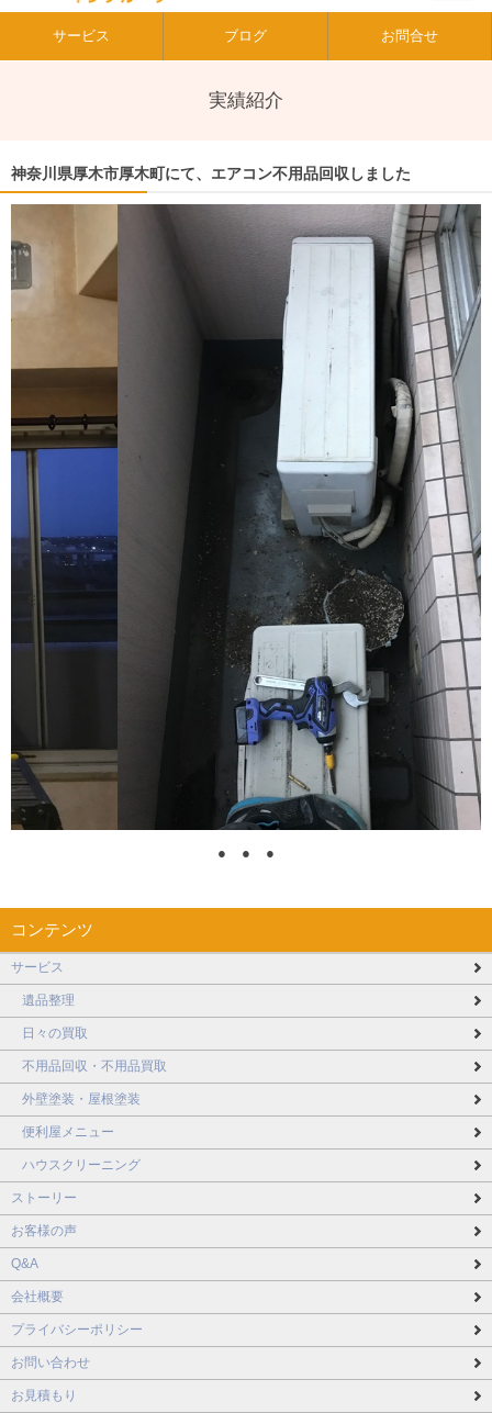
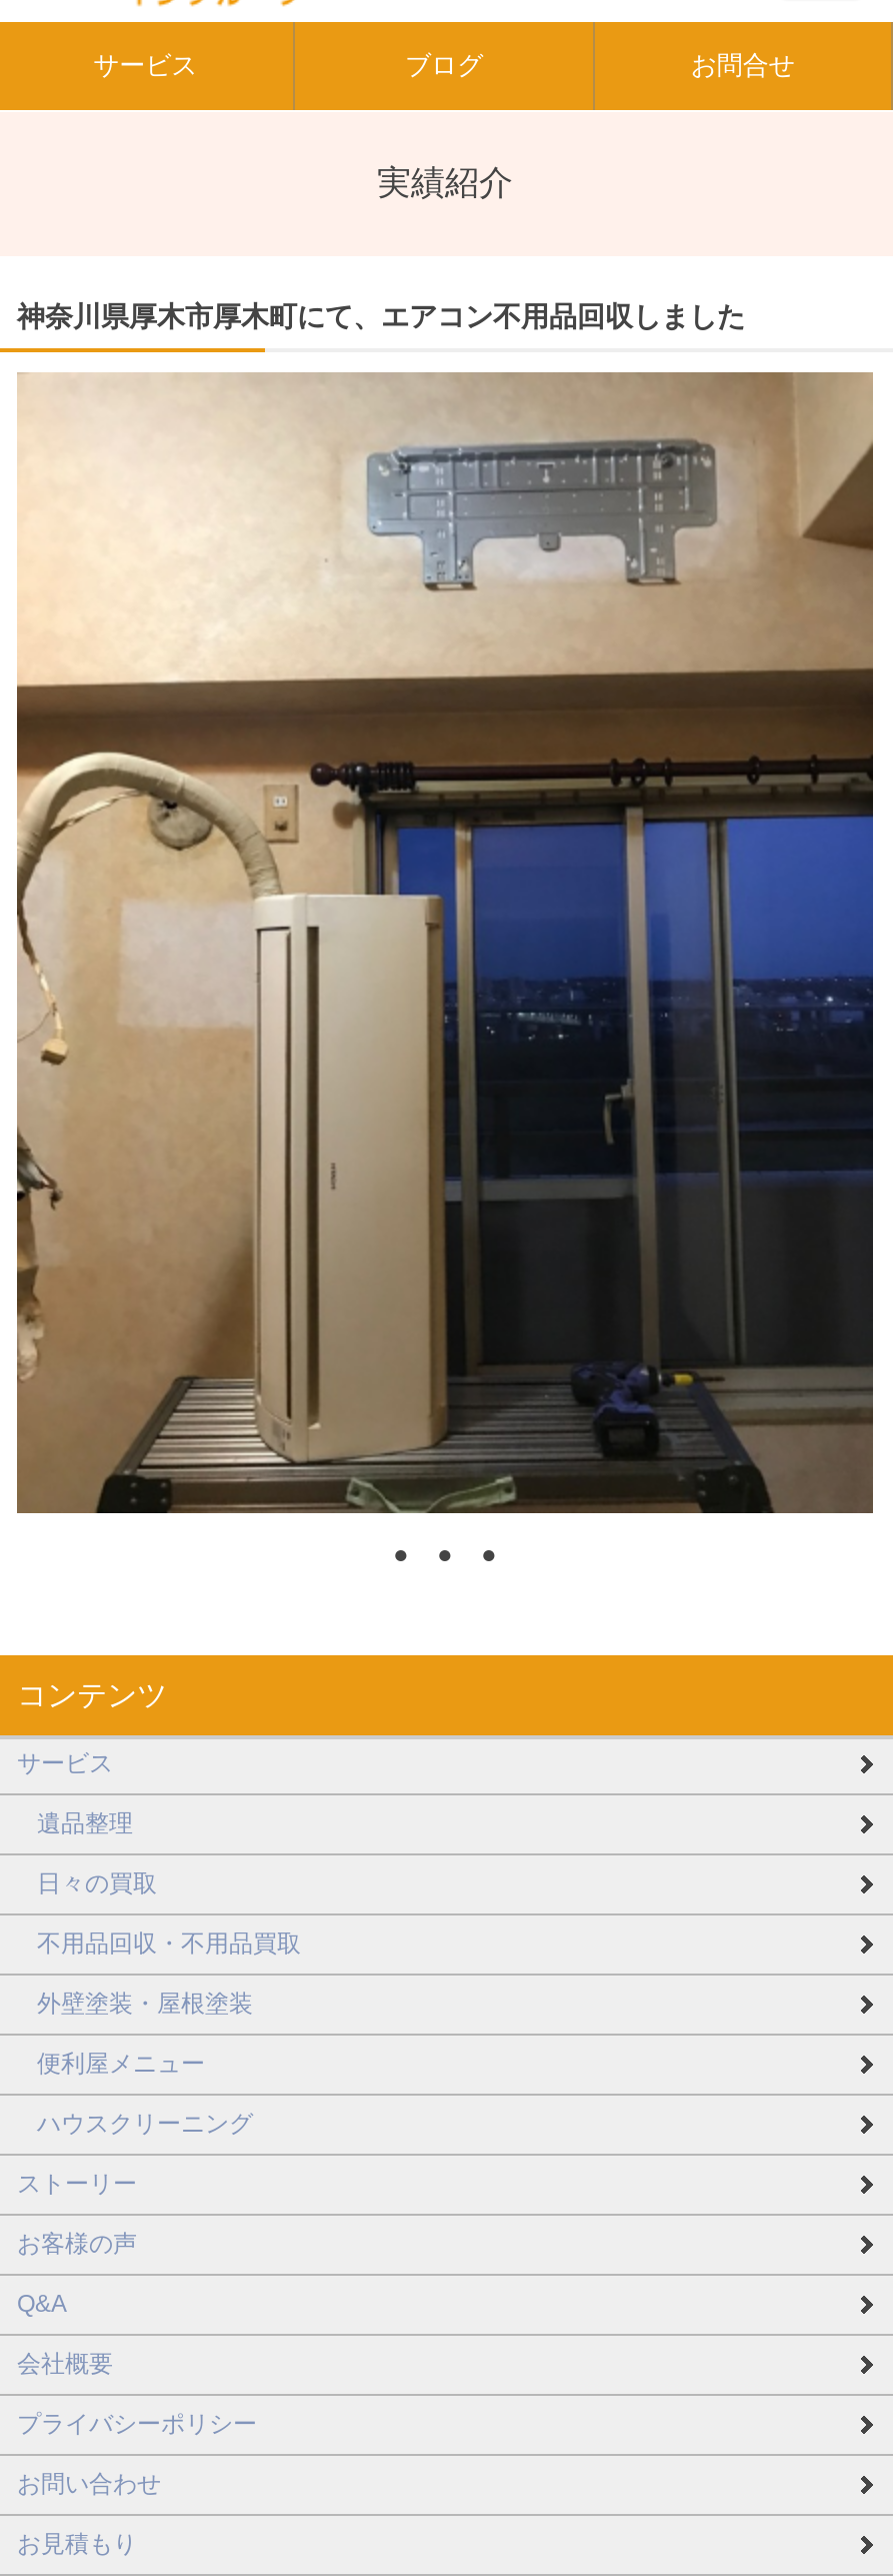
- [image]
+ [image]
